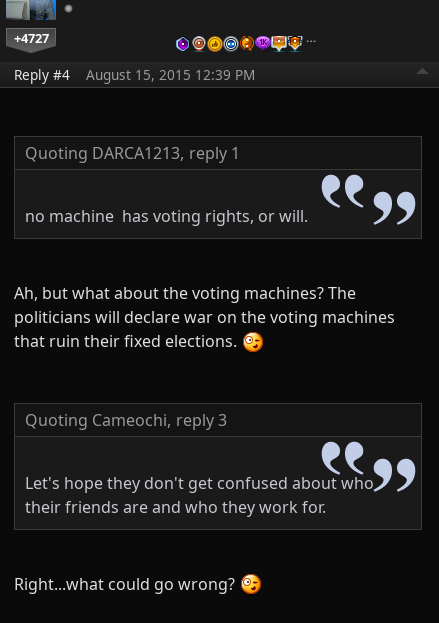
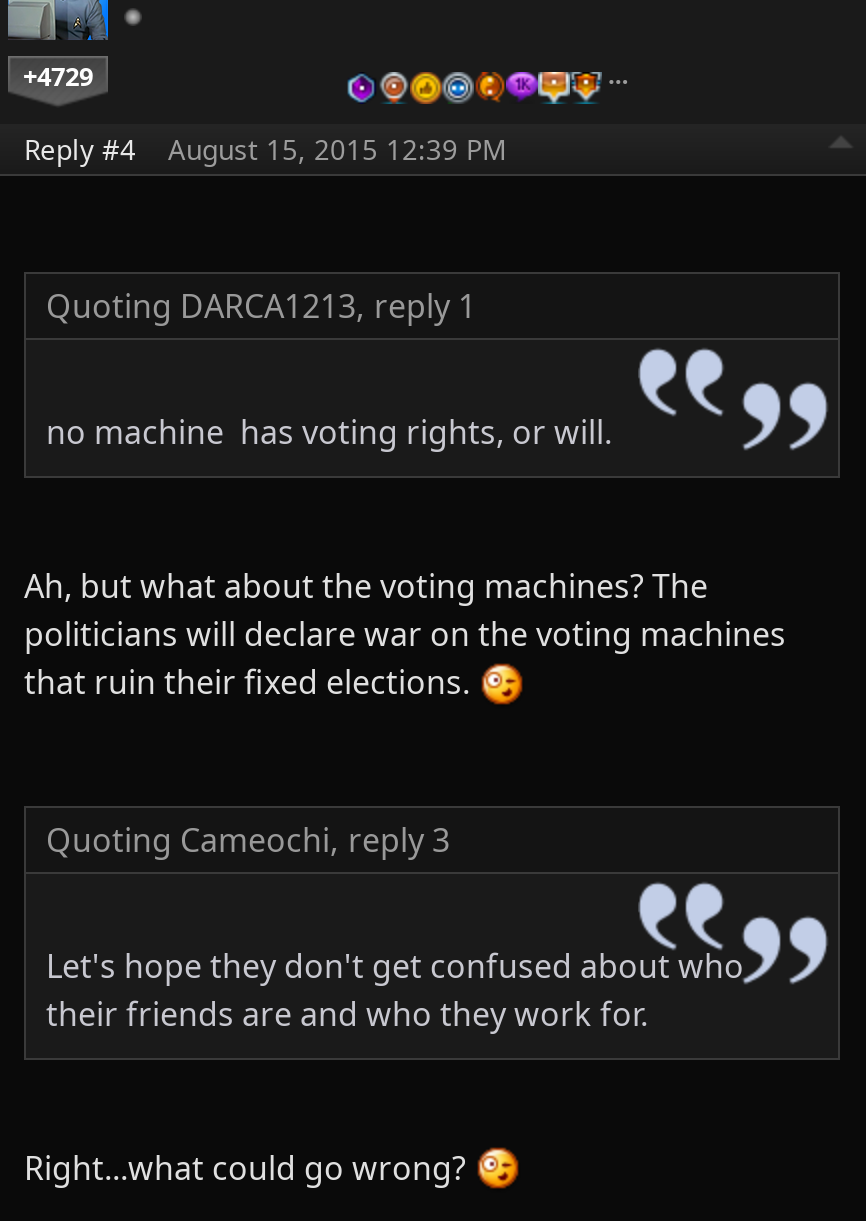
- +4727
+ +4729
